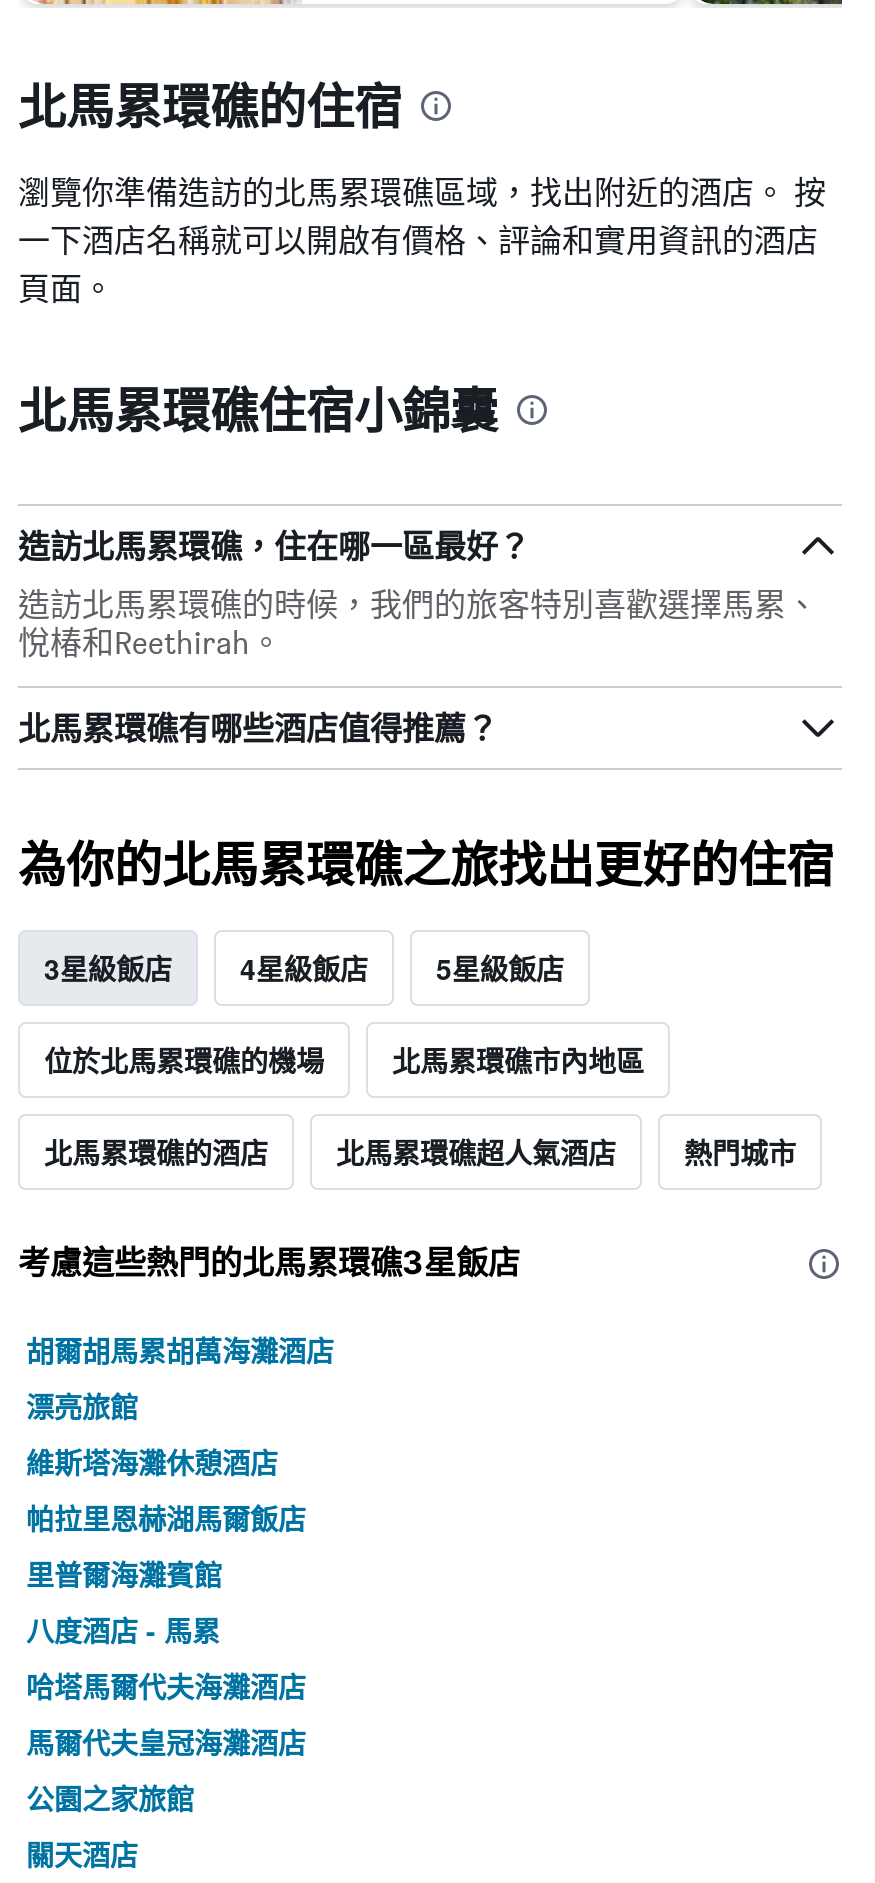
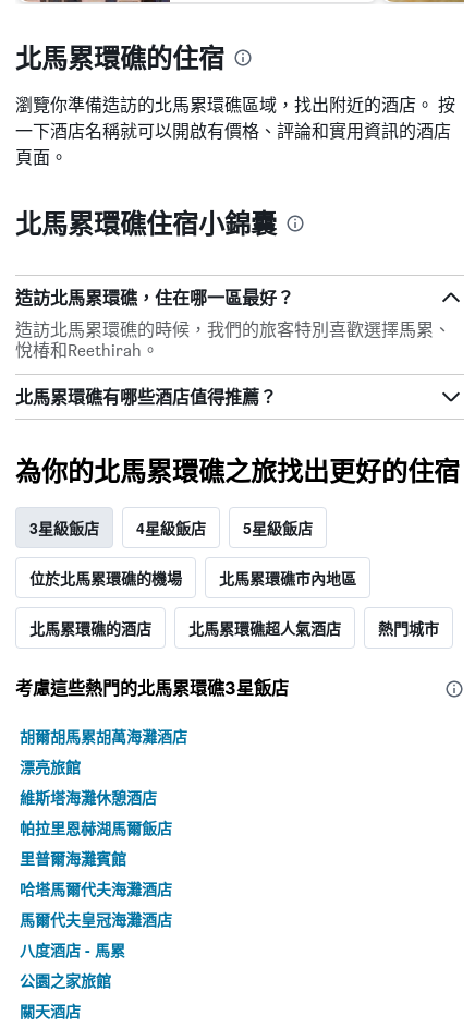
moved down: 八度酒店 - 馬累

moved up: 哈塔馬爾代夫海灘酒店 | 馬爾代夫皇冠海灘酒店
